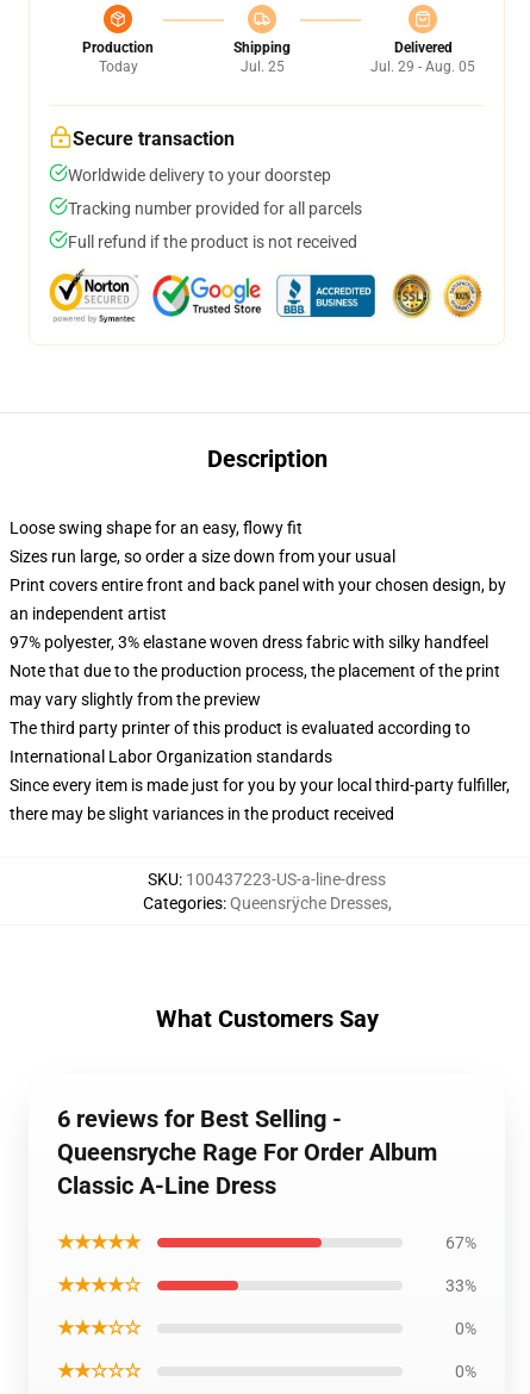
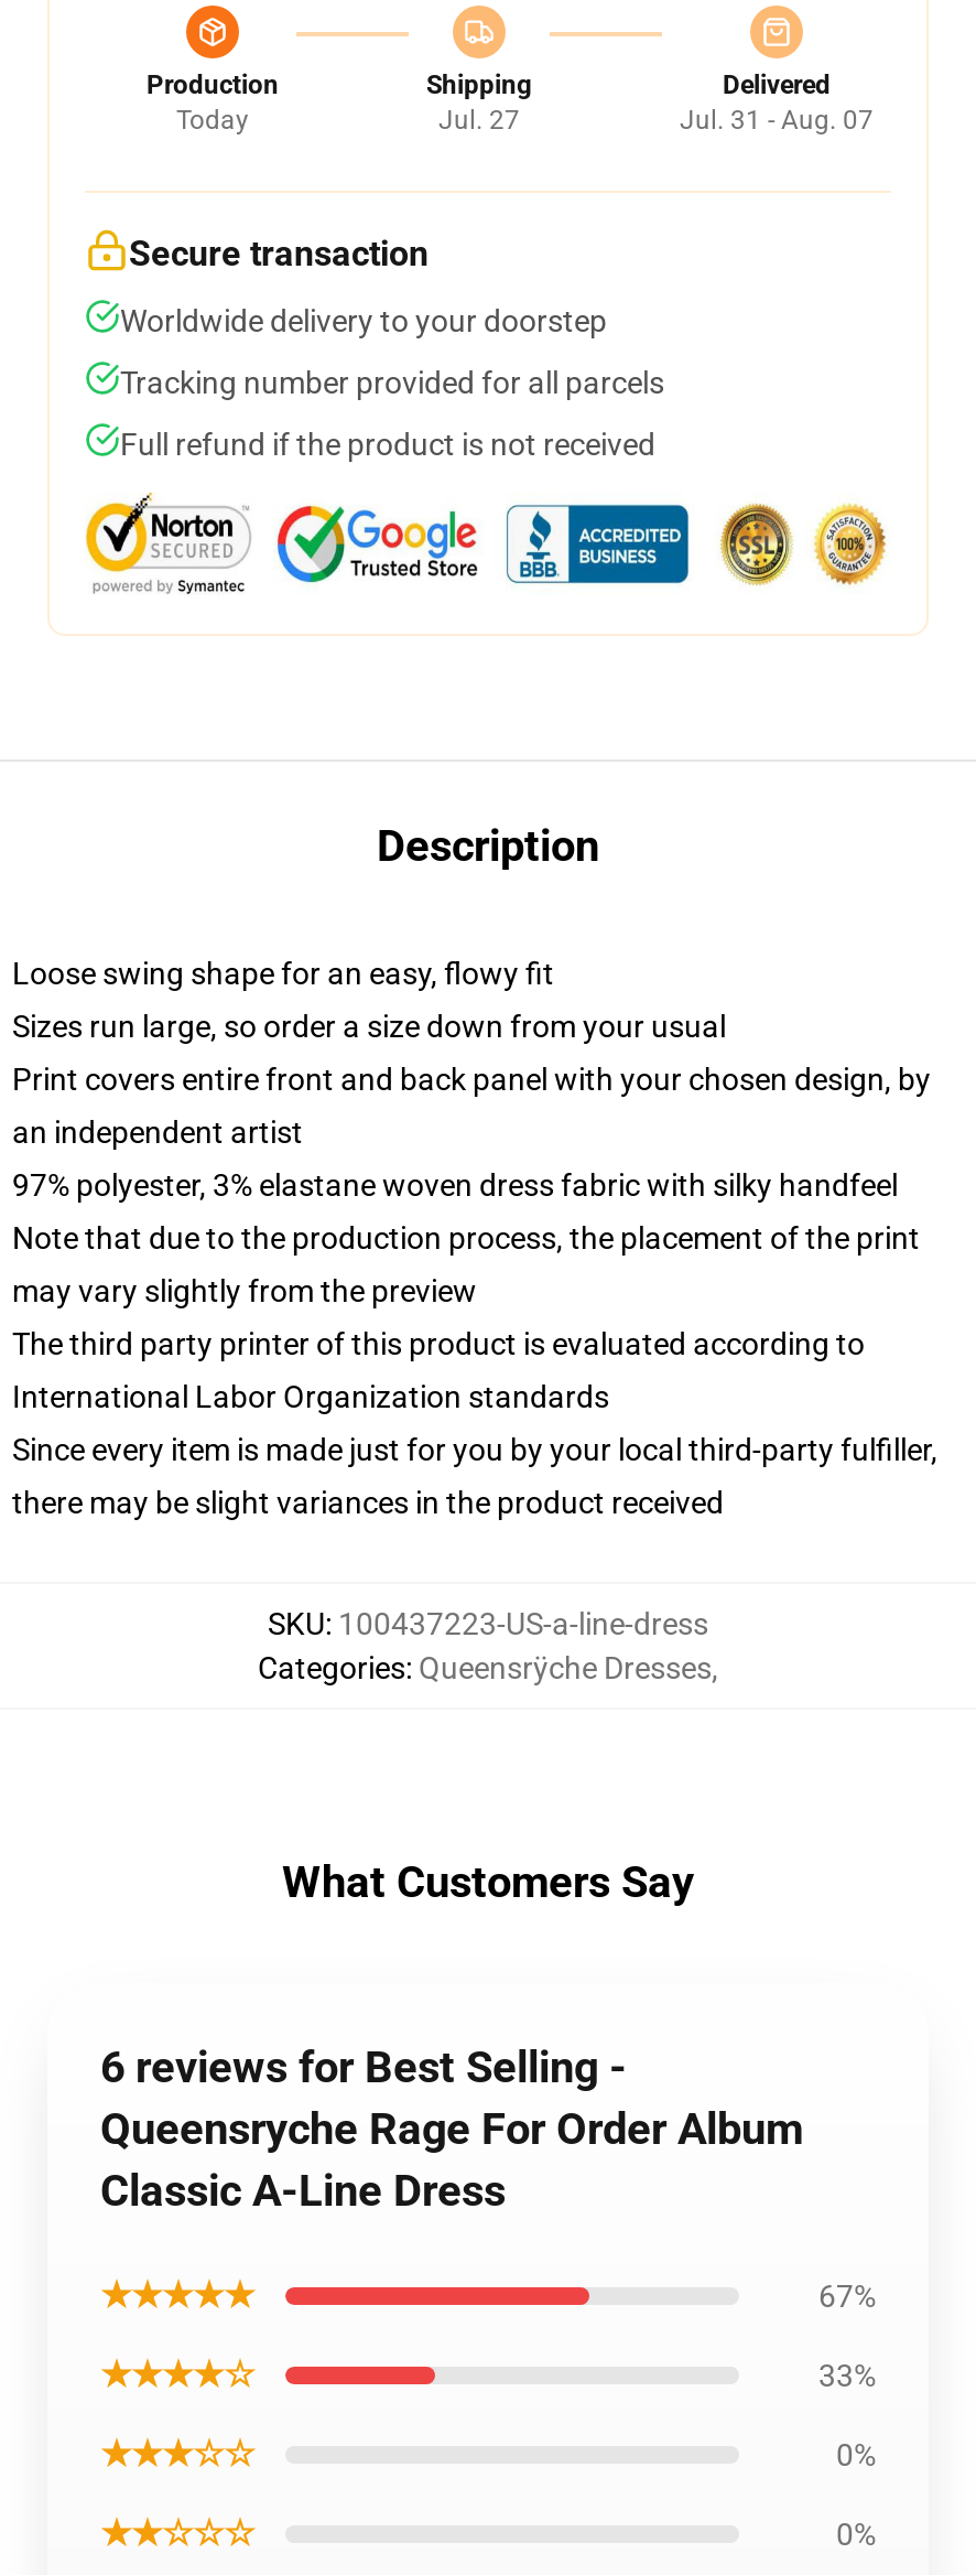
- Jul. 25
+ Jul. 27

- Jul. 29 - Aug. 05
+ Jul. 31 - Aug. 07
